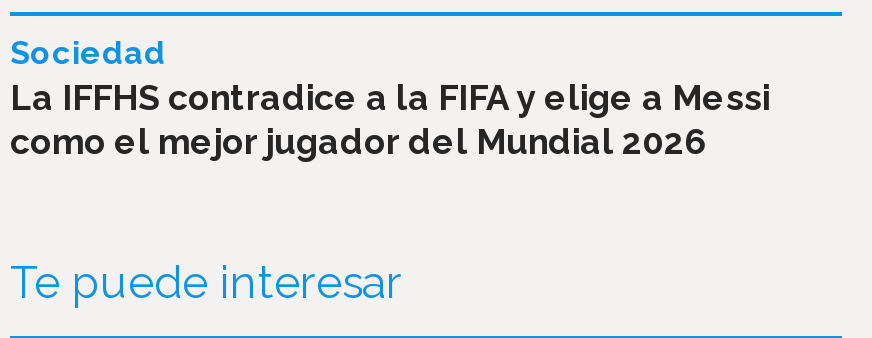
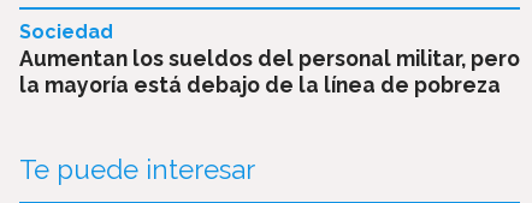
- La IFFHS contradice a la FIFA y elige a Messi
- como el mejor jugador del Mundial 2026
+ Aumentan los sueldos del personal militar, pero
+ la mayoría está debajo de la línea de pobreza
